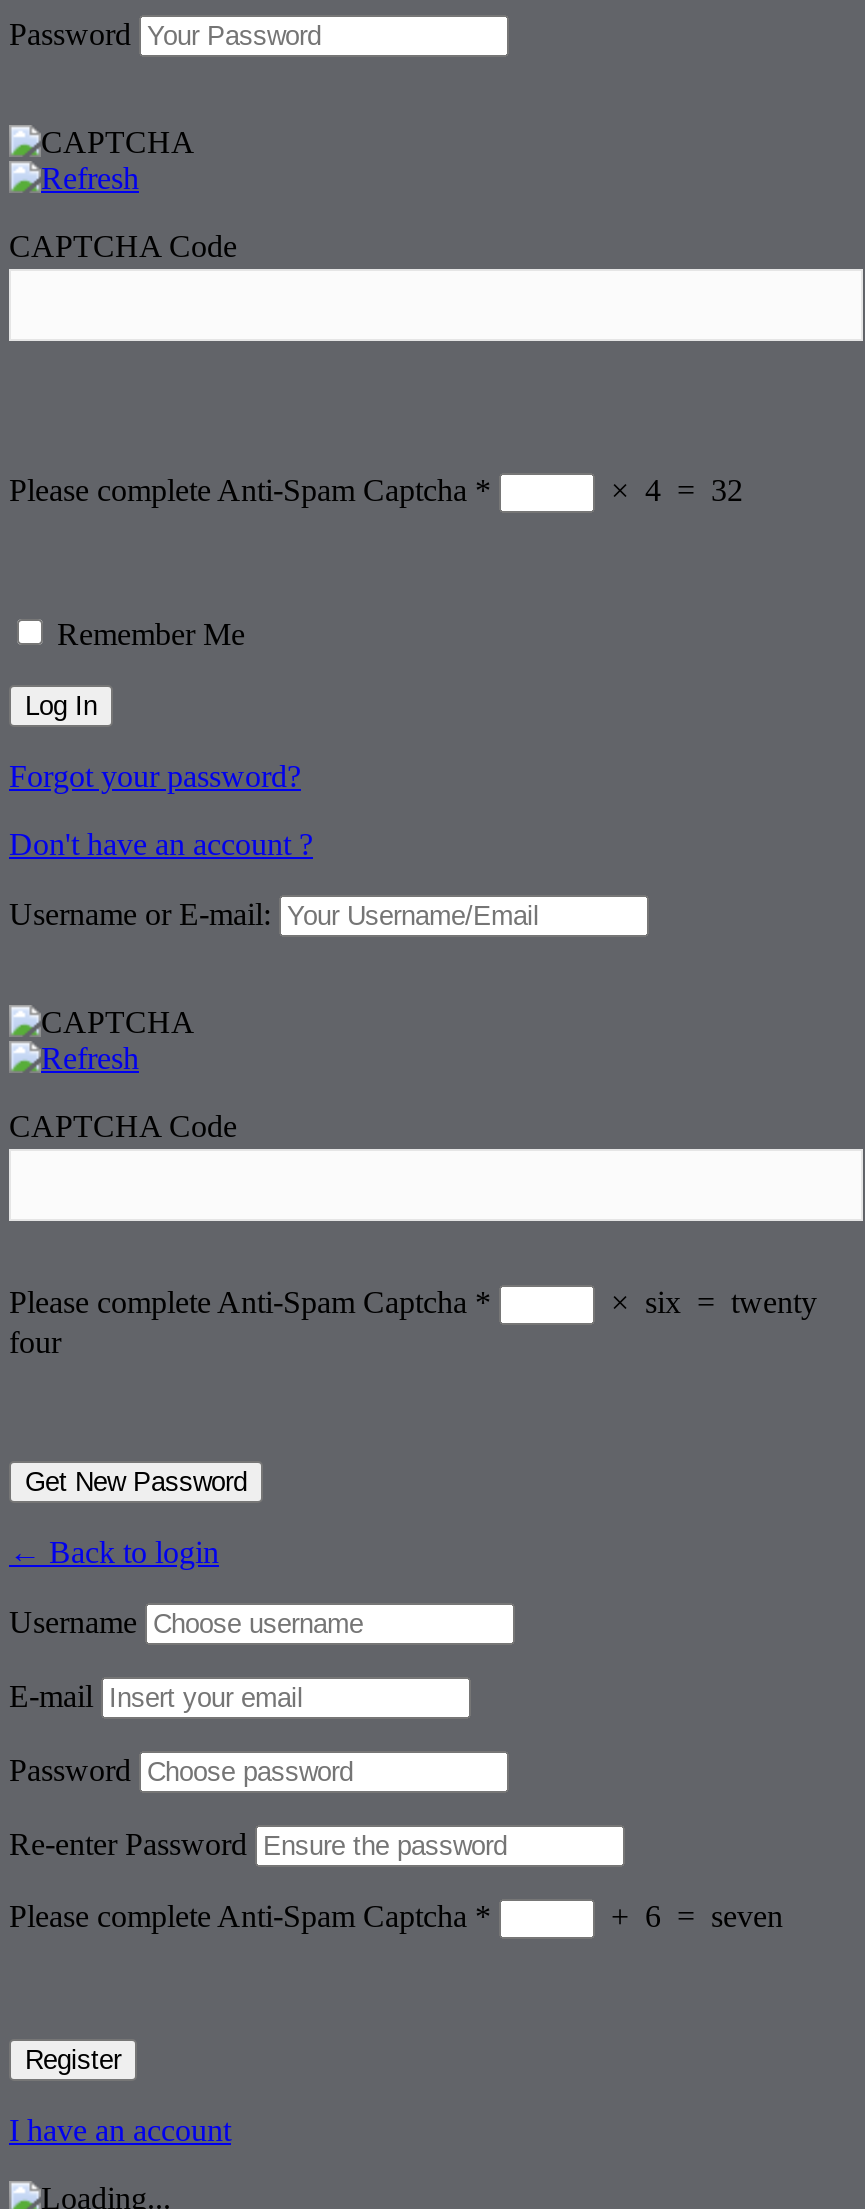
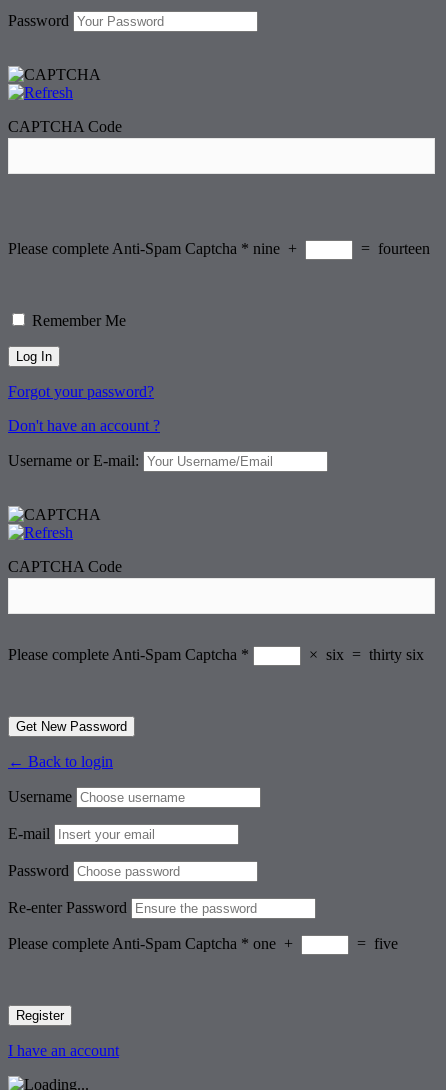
- Please complete Anti-Spam Captcha *
- × 4 = 32
+ Please complete Anti-Spam Captcha * nine +
+ = fourteen

- × six = twenty
- four
+ × six = thirty six

- Please complete Anti-Spam Captcha *
- + 6 = seven
+ Please complete Anti-Spam Captcha * one +
+ = five
